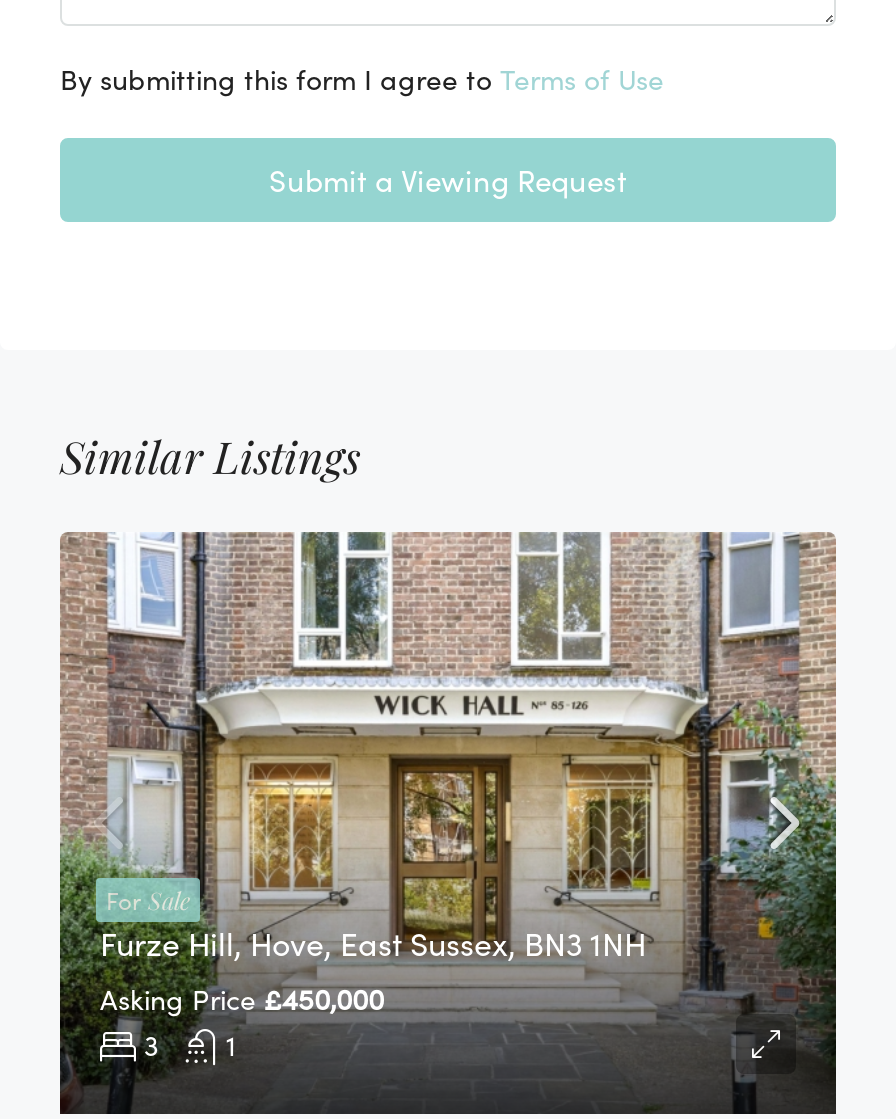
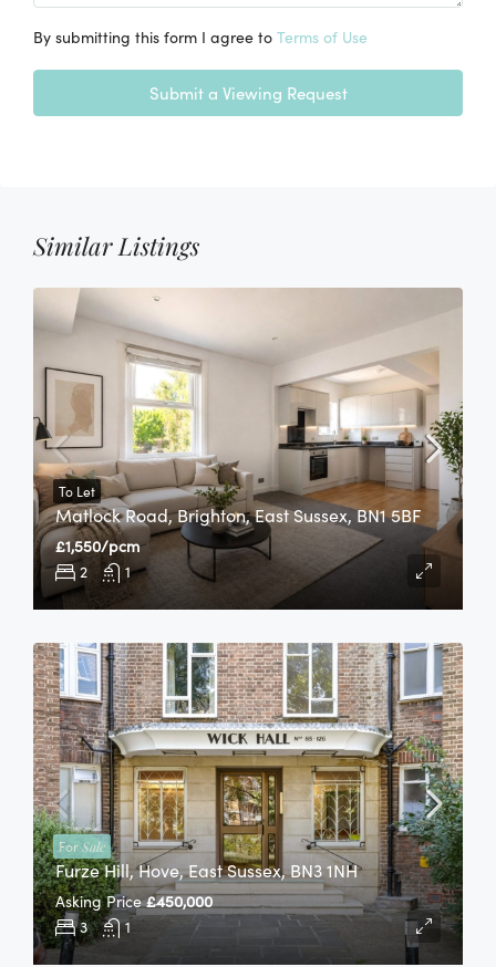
+ [image]
+ Matlock Road, Brighton, East Sussex, BN1 5BF
+ 2
+ 1

+ £1,550/pcm

+ To Let
